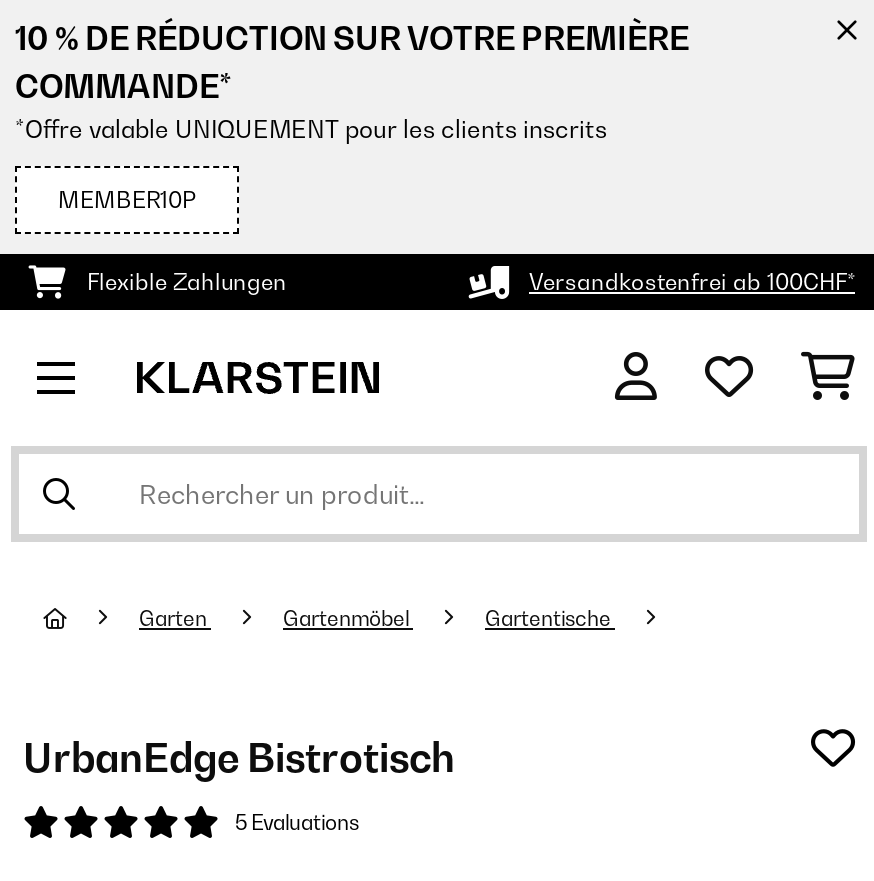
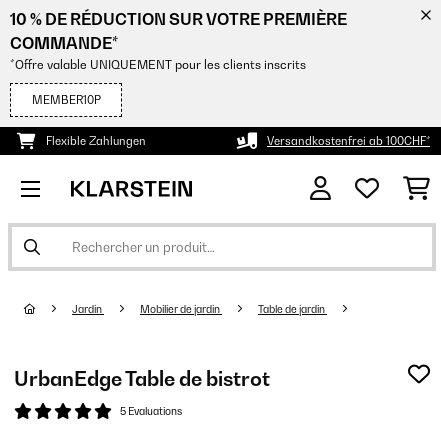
- Garten
- Gartenmöbel
- Gartentische
+ Jardin
+ Mobilier de jardin
+ Table de jardin

- UrbanEdge Bistrotisch
+ UrbanEdge Table de bistrot
